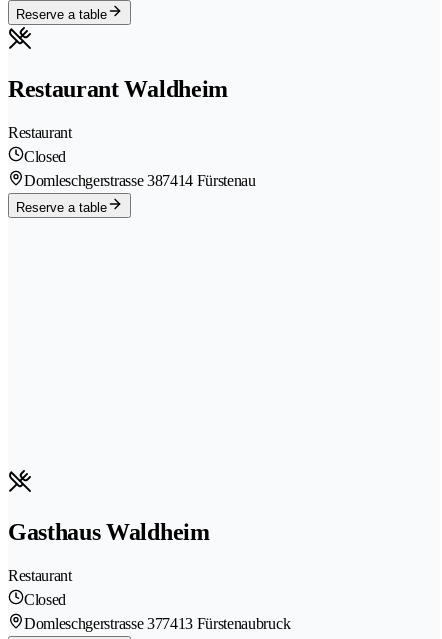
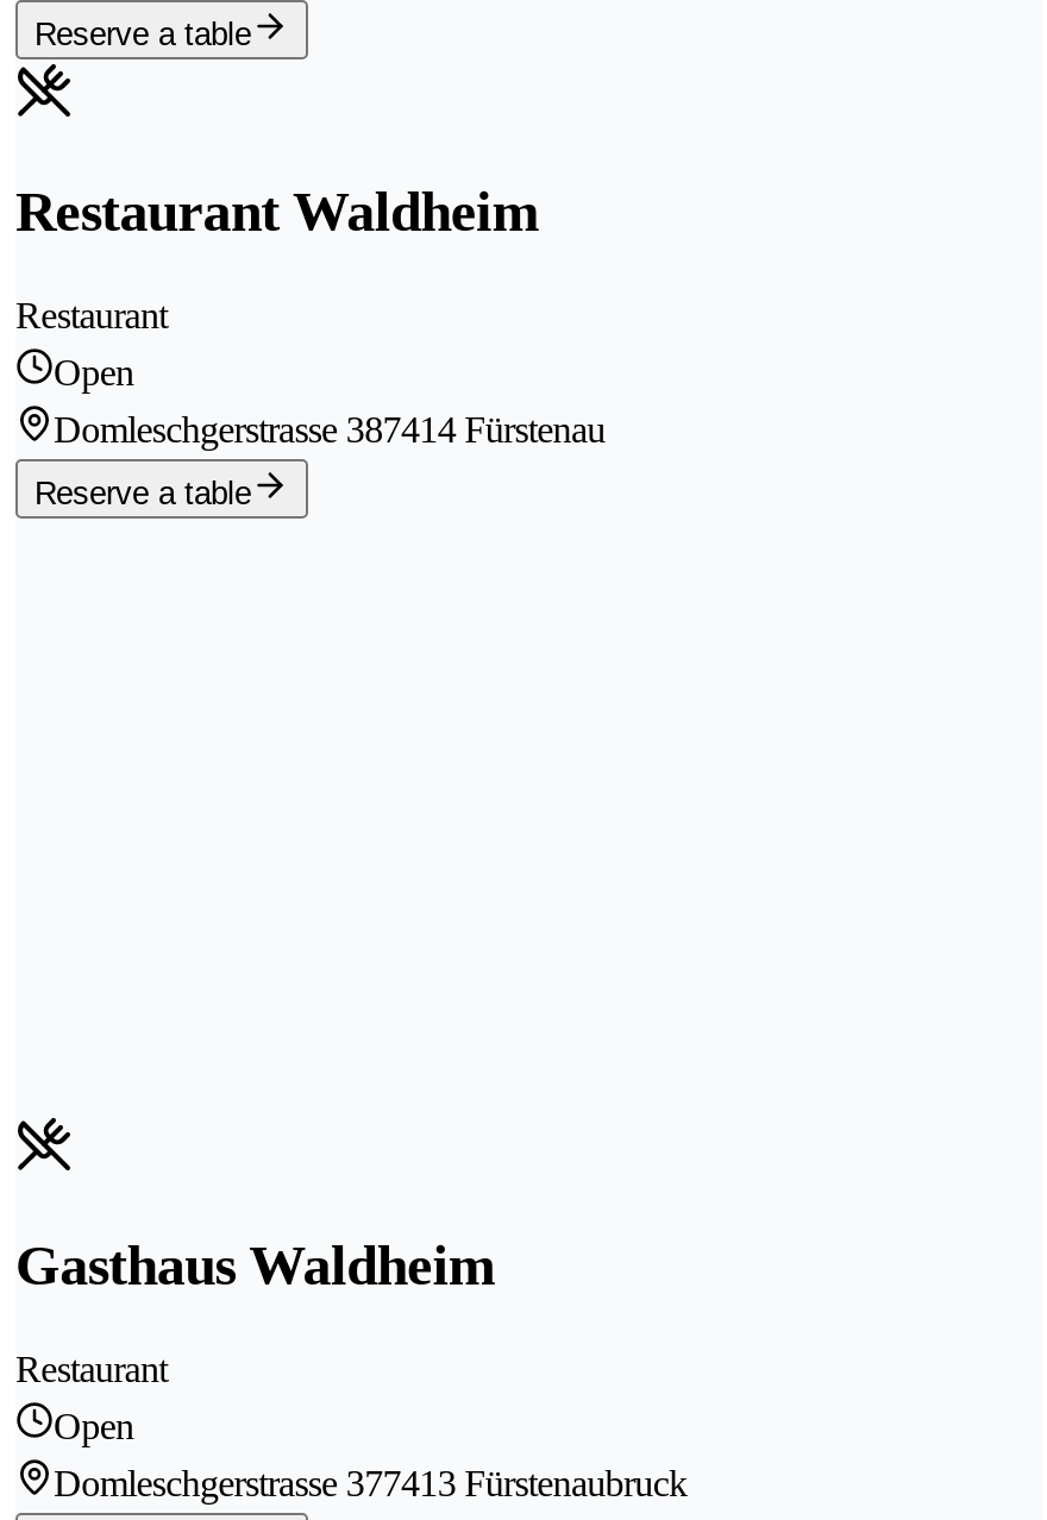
- Closed
+ Open

- Closed
+ Open
